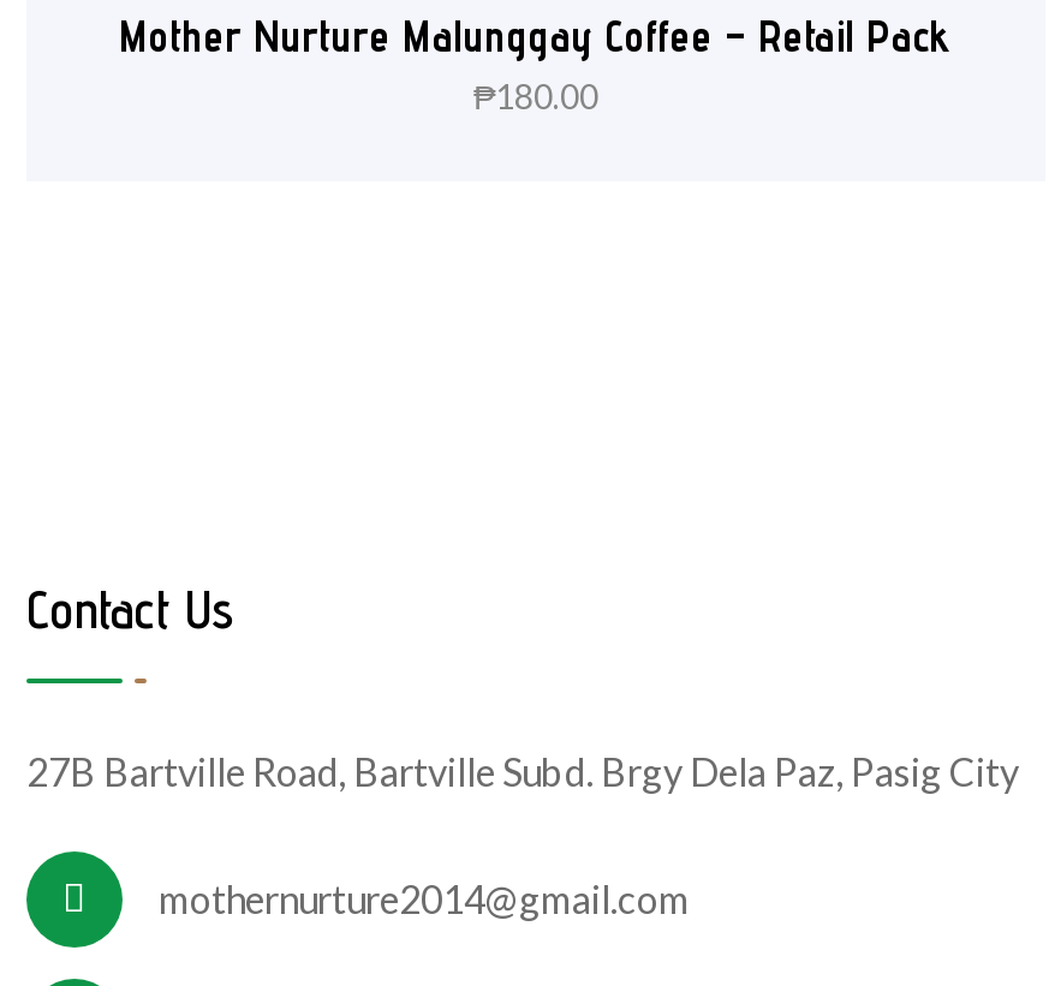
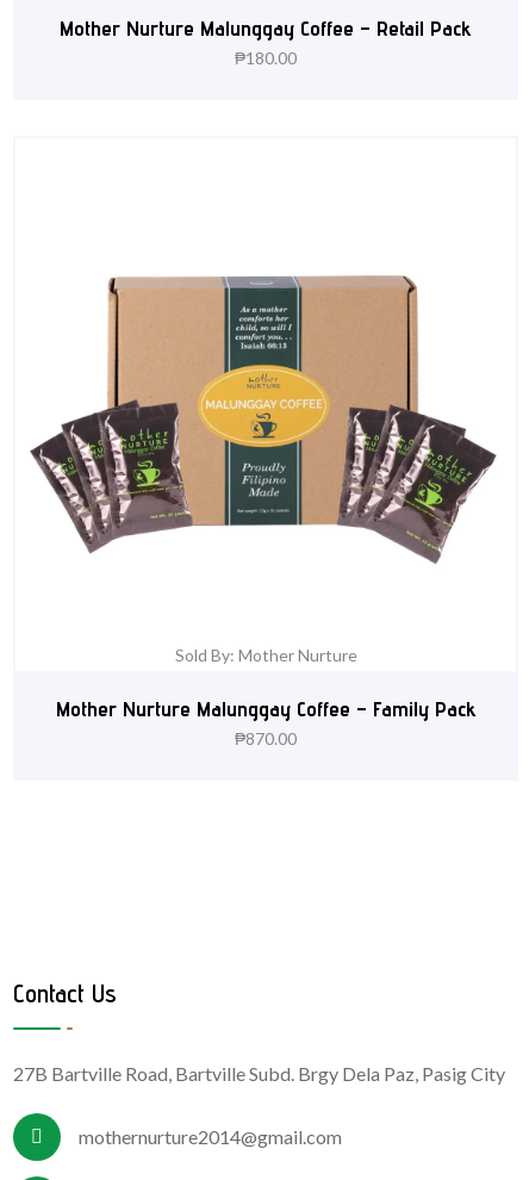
+ [image]

+ Sold By: Mother Nurture
+ Mother Nurture Malunggay Coffee – Family Pack
+ ₱870.00
